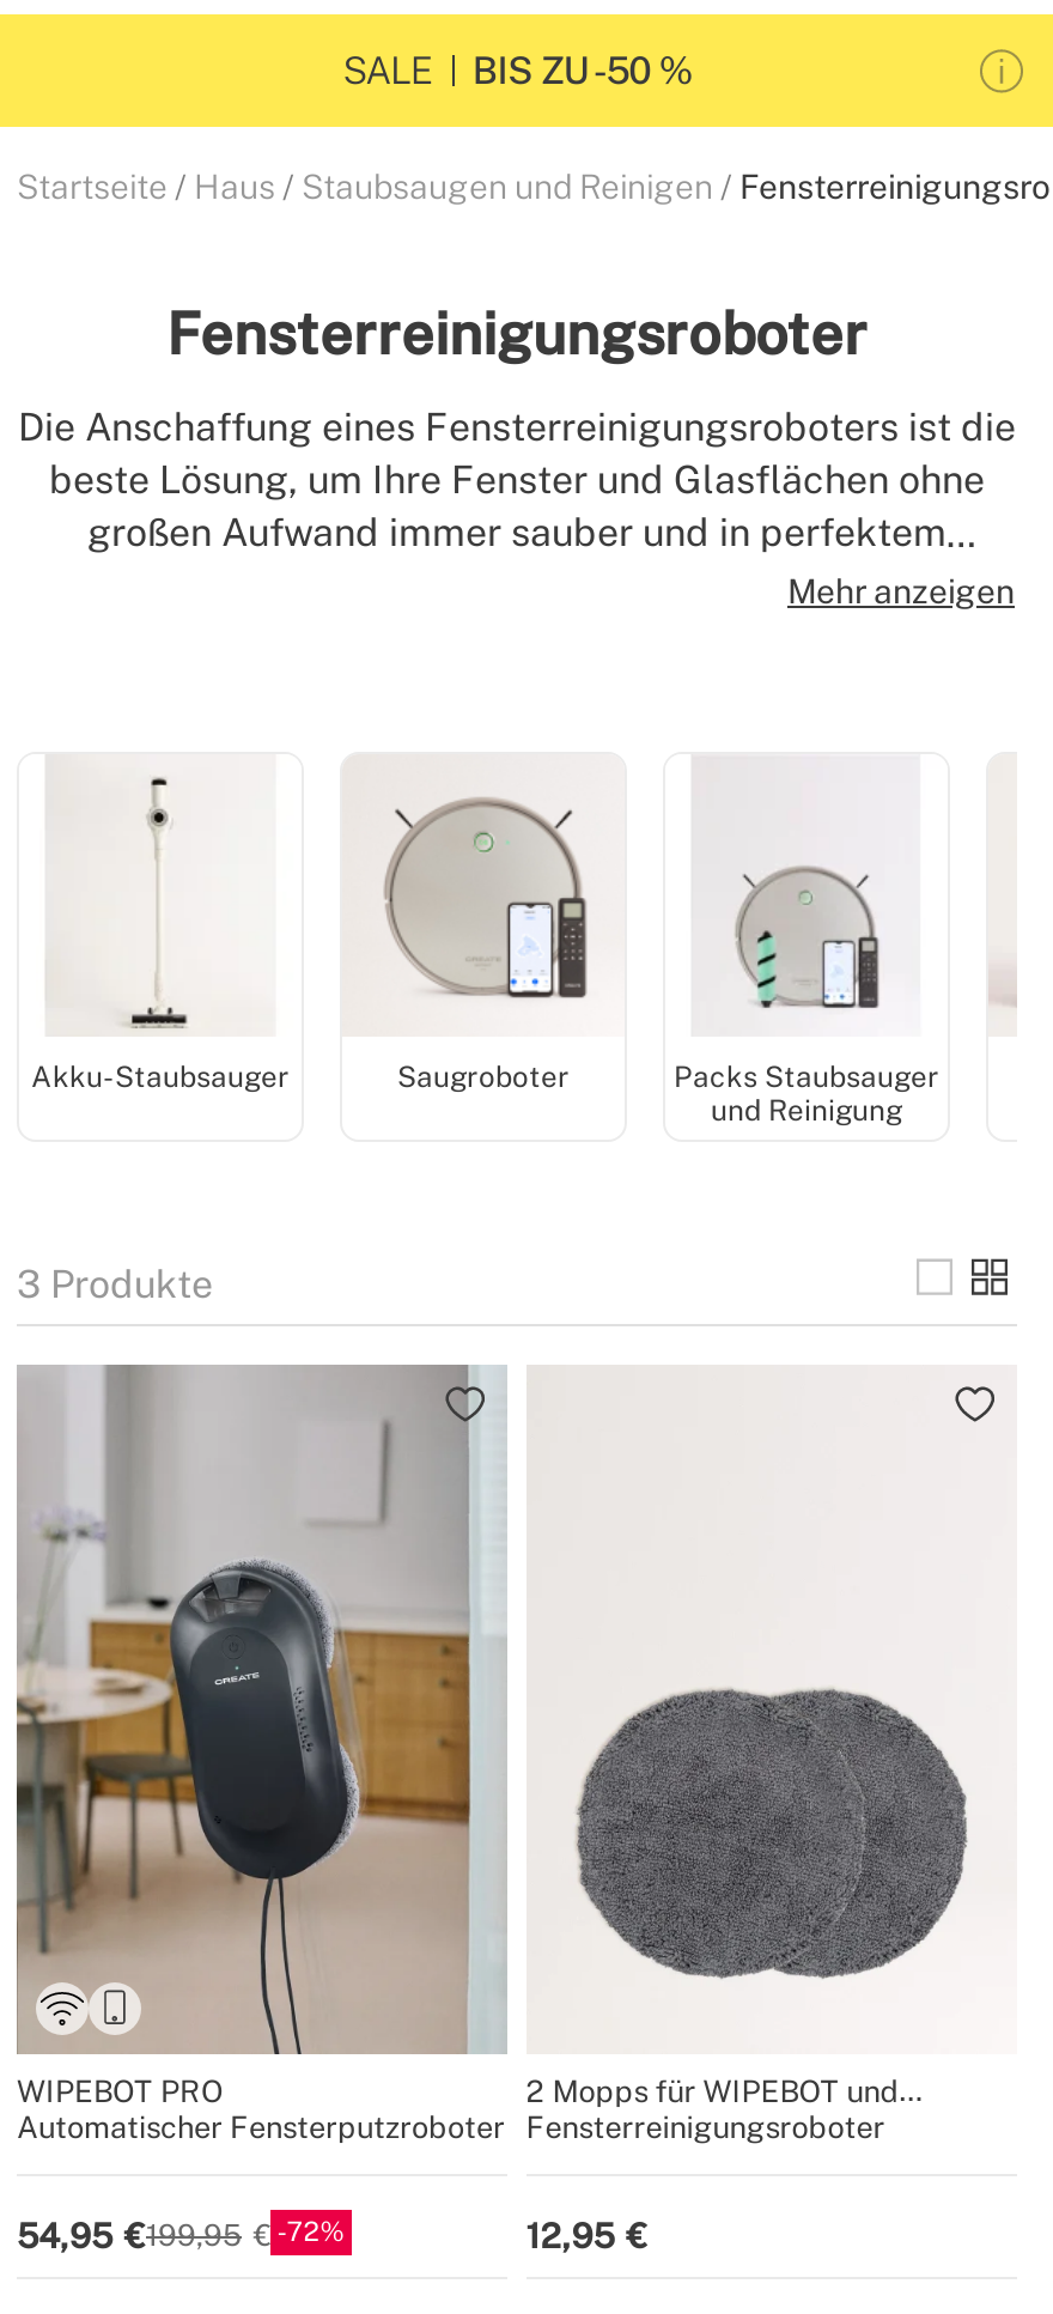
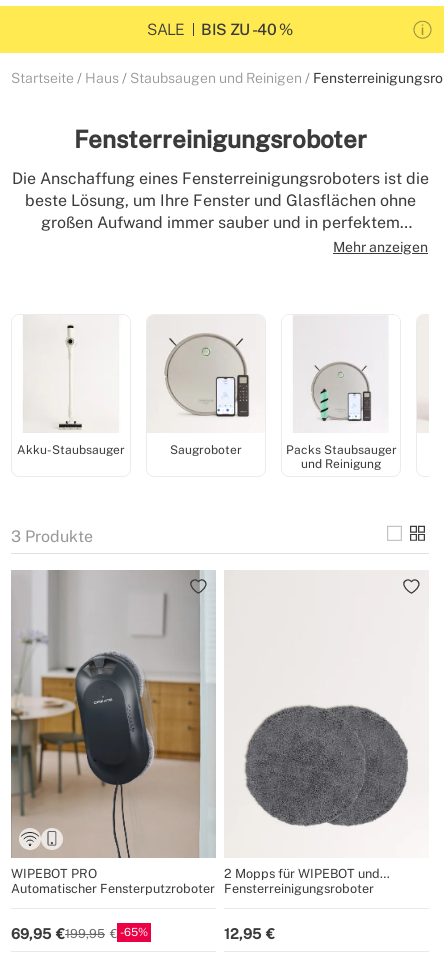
- SALE BIS ZU -50 %
+ SALE BIS ZU -40 %

- 54,95
+ 69,95

- 72
+ 65
